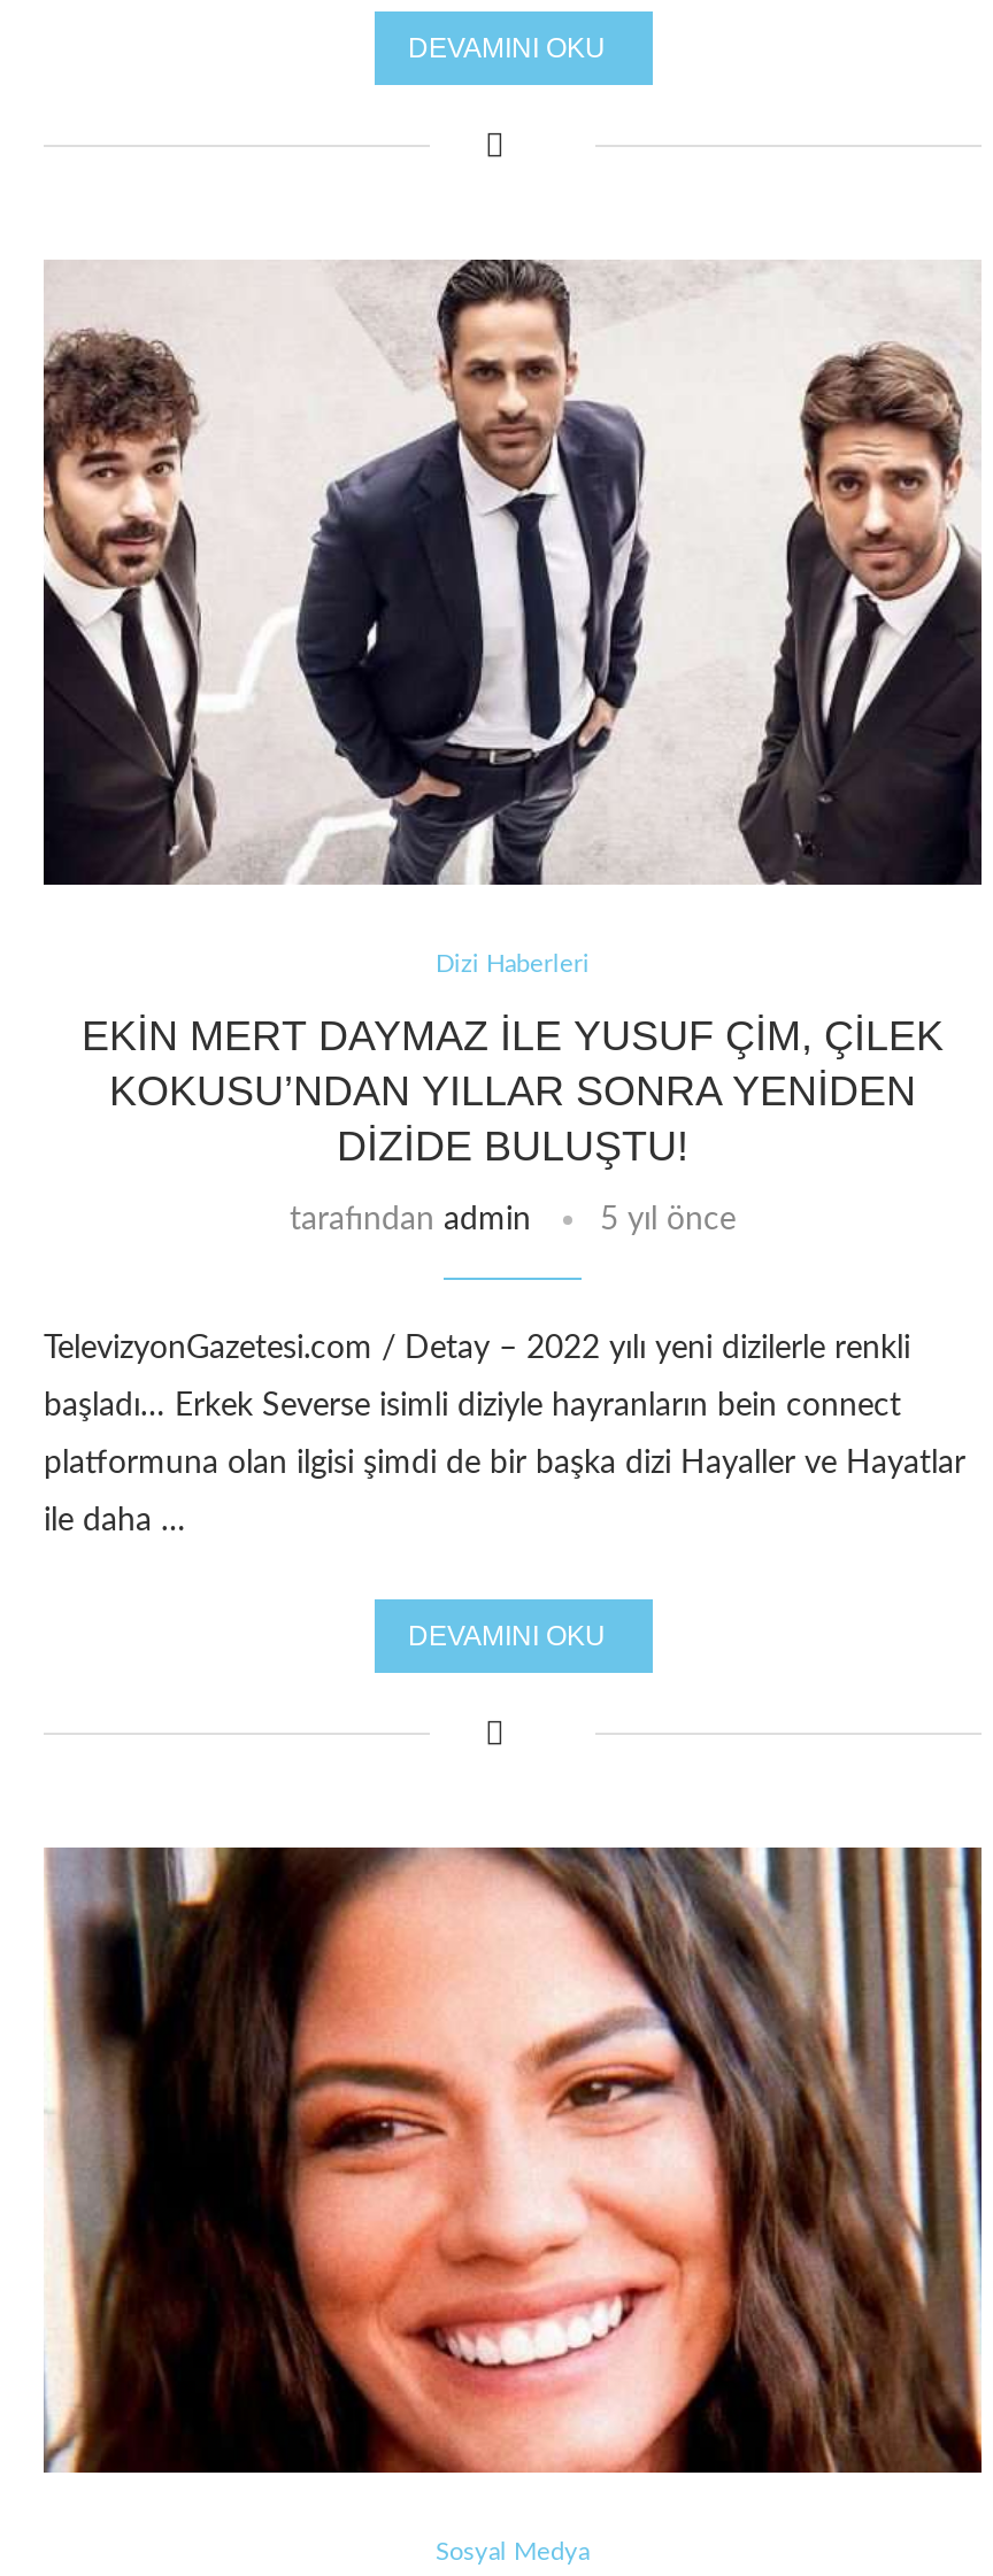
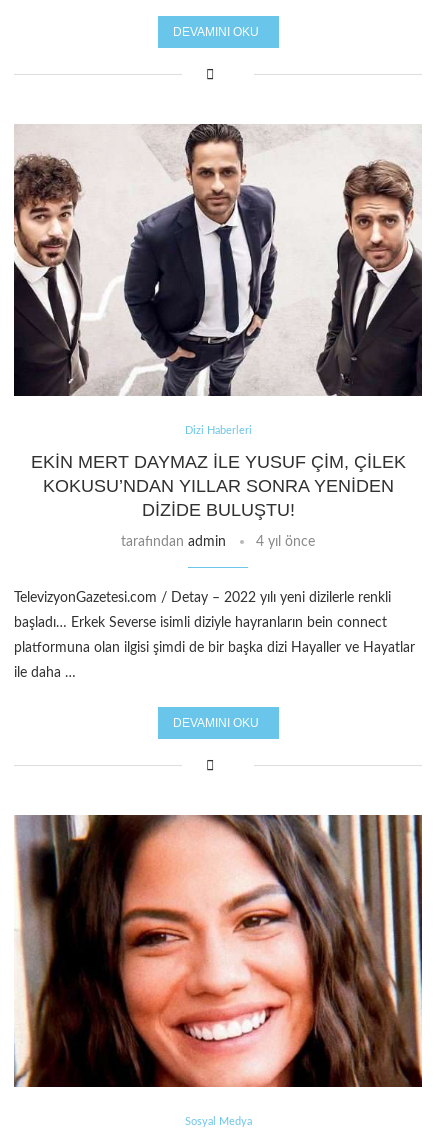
- 5 yıl önce
+ 4 yıl önce
